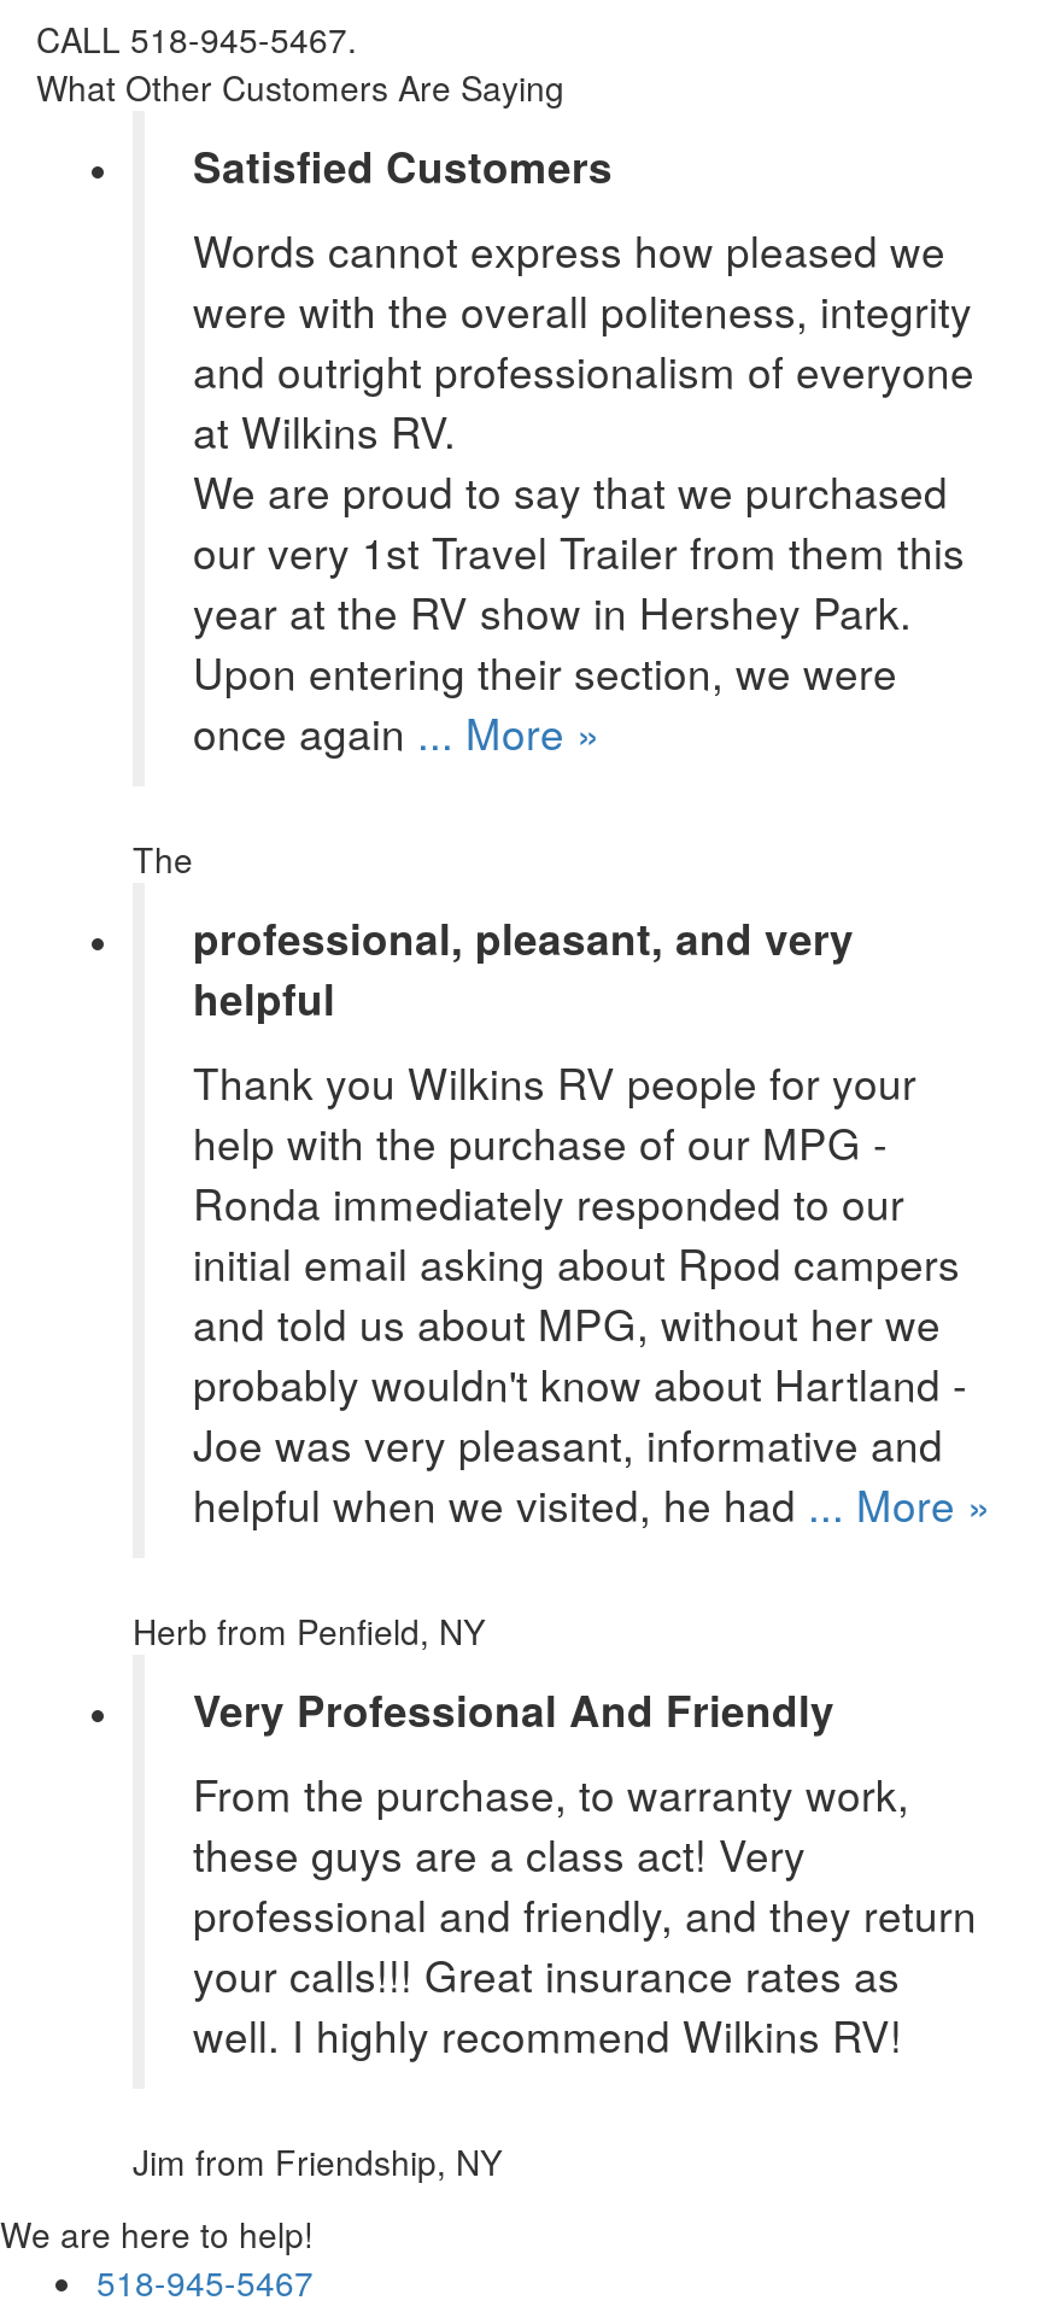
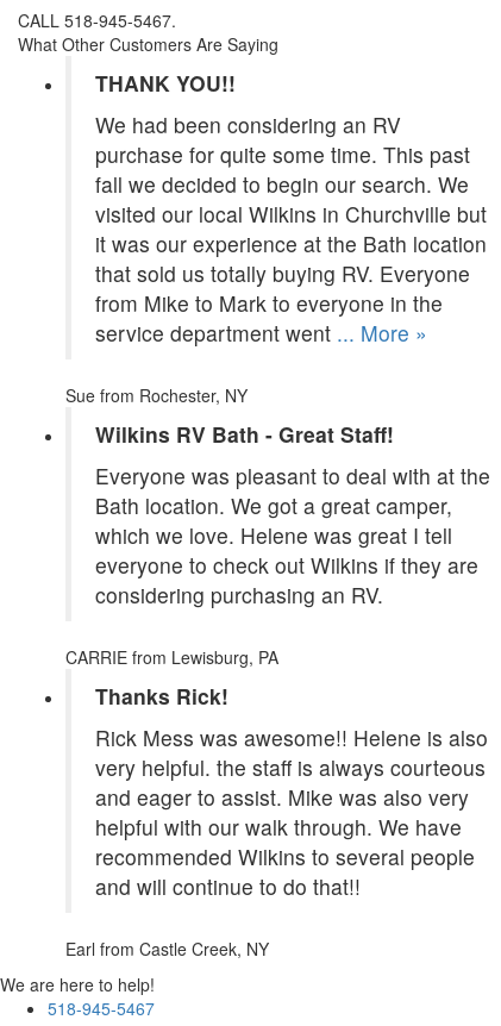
- Satisfied Customers
- Words cannot express how pleased we
- were with the overall politeness, integrity
- and outright professionalism of everyone
- at Wilkins RV.
- We are proud to say that we purchased
- our very 1st Travel Trailer from them this
- year at the RV show in Hershey Park.
- Upon entering their section, we were
- once again... More »
+ THANK YOU!!
+ We had been considering an RV
+ purchase for quite some time. This past
+ fall we decided to begin our search. We
+ visited our local Wilkins in Churchville but
+ it was our experience at the Bath location
+ that sold us totally buying RV. Everyone
+ from Mike to Mark to everyone in the
+ service department went... More »

- The
- professional, pleasant, and very
- helpful
- Thank you Wilkins RV people for your
- help with the purchase of our MPG -
- Ronda immediately responded to our
- initial email asking about Rpod campers
- and told us about MPG, without her we
- probably wouldn't know about Hartland -
- Joe was very pleasant, informative and
- helpful when we visited, he had... More »
+ Sue from Rochester, NY
+ Wilkins RV Bath - Great Staff!
+ Everyone was pleasant to deal with at the
+ Bath location. We got a great camper,
+ which we love. Helene was great I tell
+ everyone to check out Wilkins if they are
+ considering purchasing an RV.

- Herb from Penfield, NY
- Very Professional And Friendly
- From the purchase, to warranty work,
- these guys are a class act! Very
- professional and friendly, and they return
- your calls!!! Great insurance rates as
- well. I highly recommend Wilkins RV!
+ CARRIE from Lewisburg, PA
+ Thanks Rick!
+ Rick Mess was awesome!! Helene is also
+ very helpful. the staff is always courteous
+ and eager to assist. Mike was also very
+ helpful with our walk through. We have
+ recommended Wilkins to several people
+ and will continue to do that!!

- Jim from Friendship, NY
+ Earl from Castle Creek, NY
